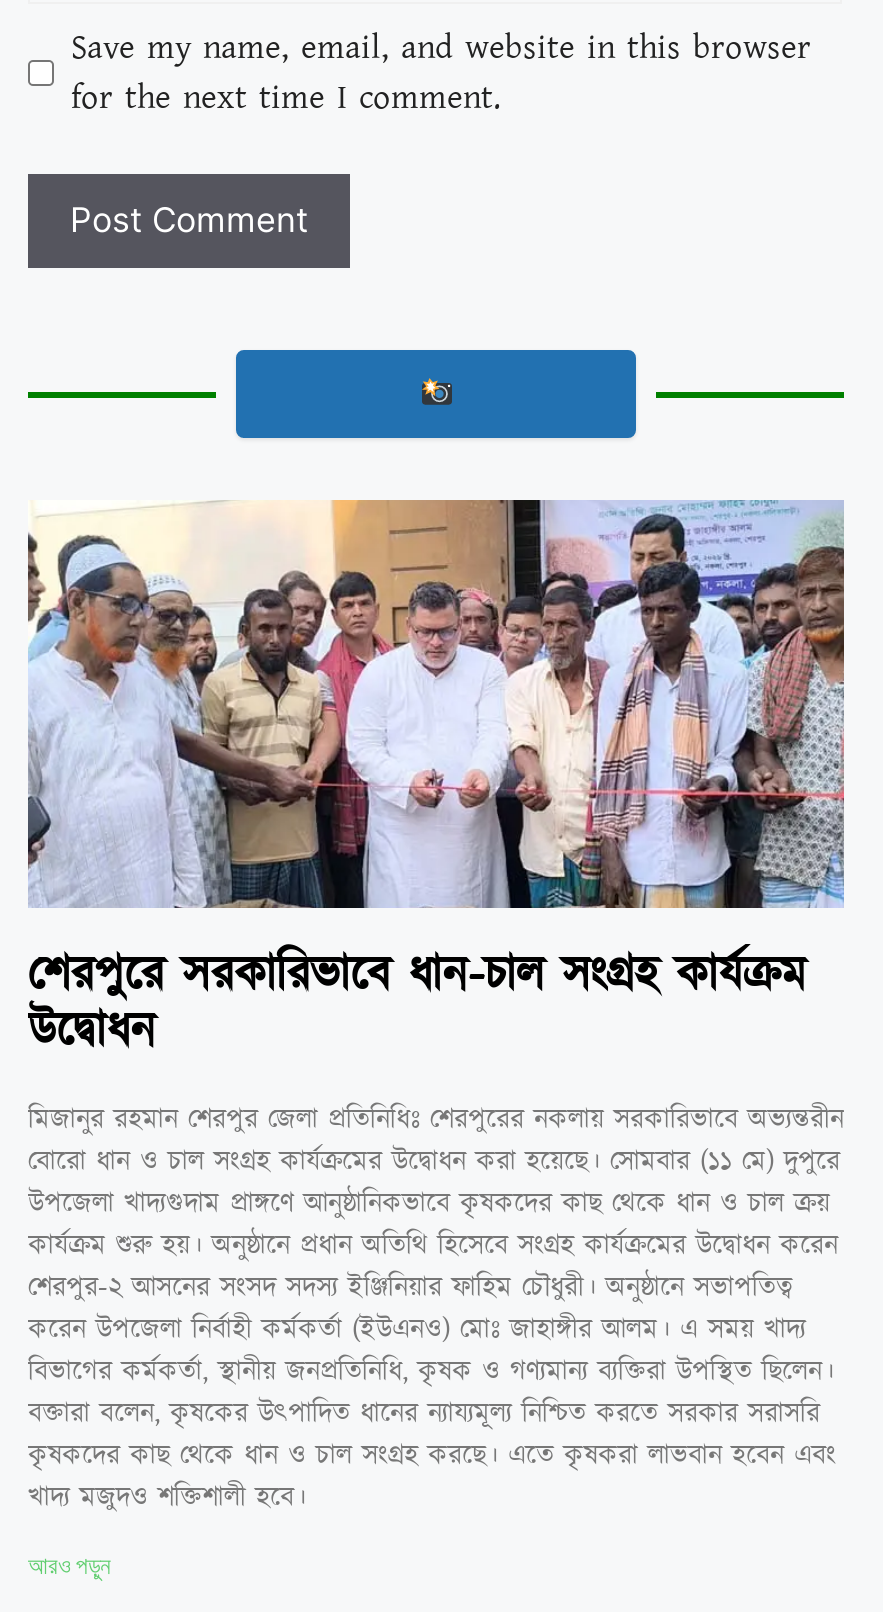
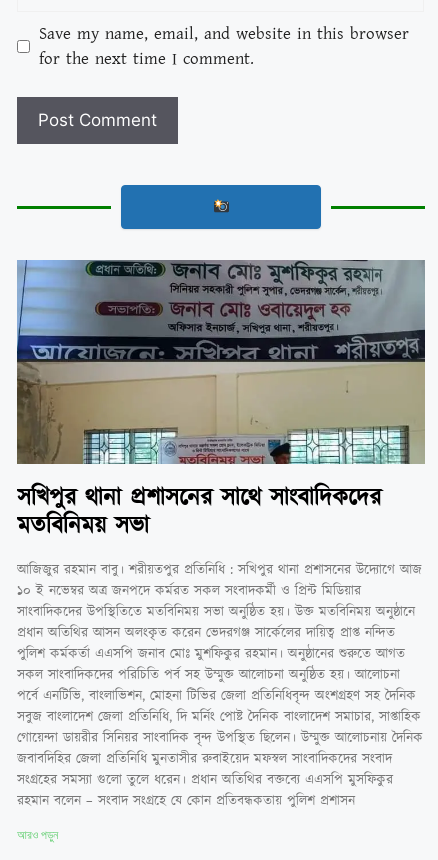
- [image]
- শেরপুরে সরকারিভাবে ধান-চাল সংগ্রহ কার্যক্রম
- উদ্বোধন
+ [image]
+ সখিপুর থানা প্রশাসনের সাথে সাংবাদিকদের
+ মতবিনিময় সভা

- মিজানুর রহমান শেরপুর জেলা প্রতিনিধিঃ শেরপুরের নকলায় সরকারিভাবে অভ্যন্তরীন
- বোরো ধান ও চাল সংগ্রহ কার্যক্রমের উদ্বোধন করা হয়েছে। সোমবার (১১ মে) দুপুরে
- উপজেলা খাদ্যগুদাম প্রাঙ্গণে আনুষ্ঠানিকভাবে কৃষকদের কাছ থেকে ধান ও চাল ক্রয়
- কার্যক্রম শুরু হয়। অনুষ্ঠানে প্রধান অতিথি হিসেবে সংগ্রহ কার্যক্রমের উদ্বোধন করেন
- শেরপুর-২ আসনের সংসদ সদস্য ইঞ্জিনিয়ার ফাহিম চৌধুরী। অনুষ্ঠানে সভাপতিত্ব
- করেন উপজেলা নির্বাহী কর্মকর্তা (ইউএনও) মোঃ জাহাঙ্গীর আলম। এ সময় খাদ্য
- বিভাগের কর্মকর্তা, স্থানীয় জনপ্রতিনিধি, কৃষক ও গণ্যমান্য ব্যক্তিরা উপস্থিত ছিলেন।
- বক্তারা বলেন, কৃষকের উৎপাদিত ধানের ন্যায্যমূল্য নিশ্চিত করতে সরকার সরাসরি
- কৃষকদের কাছ থেকে ধান ও চাল সংগ্রহ করছে। এতে কৃষকরা লাভবান হবেন এবং
- খাদ্য মজুদও শক্তিশালী হবে।
+ আজিজুর রহমান বাবু। শরীয়তপুর প্রতিনিধি : সখিপুর থানা প্রশাসনের উদ্যোগে আজ
+ ১০ ই নভেম্বর অত্র জনপদে কর্মরত সকল সংবাদকর্মী ও প্রিন্ট মিডিয়ার
+ সাংবাদিকদের উপস্থিতিতে মতবিনিময় সভা অনুষ্ঠিত হয়। উক্ত মতবিনিময় অনুষ্ঠানে
+ প্রধান অতিথির আসন অলংকৃত করেন ভেদরগঞ্জ সার্কেলের দায়িত্ব প্রাপ্ত নন্দিত
+ পুলিশ কর্মকর্তা এএসপি জনাব মোঃ মুশফিকুর রহমান। অনুষ্ঠানের শুরুতে আগত
+ সকল সাংবাদিকদের পরিচিতি পর্ব সহ উম্মুক্ত আলোচনা অনুষ্ঠিত হয়। আলোচনা
+ পর্বে এনটিভি, বাংলাভিশন, মোহনা টিভির জেলা প্রতিনিধিবৃন্দ অংশগ্রহণ সহ দৈনিক
+ সবুজ বাংলাদেশ জেলা প্রতিনিধি, দি মর্নিং পোষ্ট দৈনিক বাংলাদেশ সমাচার, সাপ্তাহিক
+ গোয়েন্দা ডায়রীর সিনিয়র সাংবাদিক বৃন্দ উপস্থিত ছিলেন। উম্মুক্ত আলোচনায় দৈনিক
+ জবাবদিহির জেলা প্রতিনিধি মুনতাসীর রুবাইয়েদ মফস্বল সাংবাদিকদের সংবাদ
+ সংগ্রহের সমস্যা গুলো তুলে ধরেন। প্রধান অতিথির বক্তব্যে এএসপি মুসফিকুর
+ রহমান বলেন – সংবাদ সংগ্রহে যে কোন প্রতিবন্ধকতায় পুলিশ প্রশাসন
